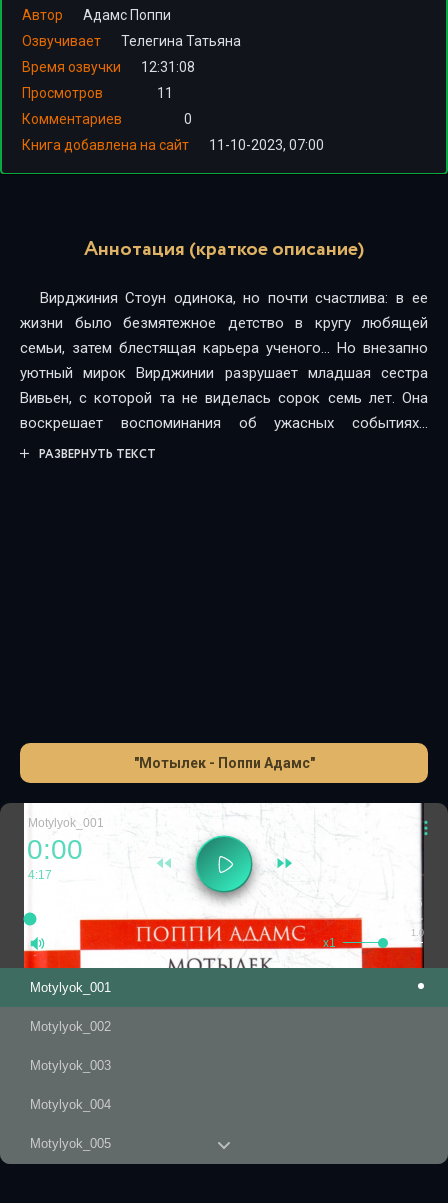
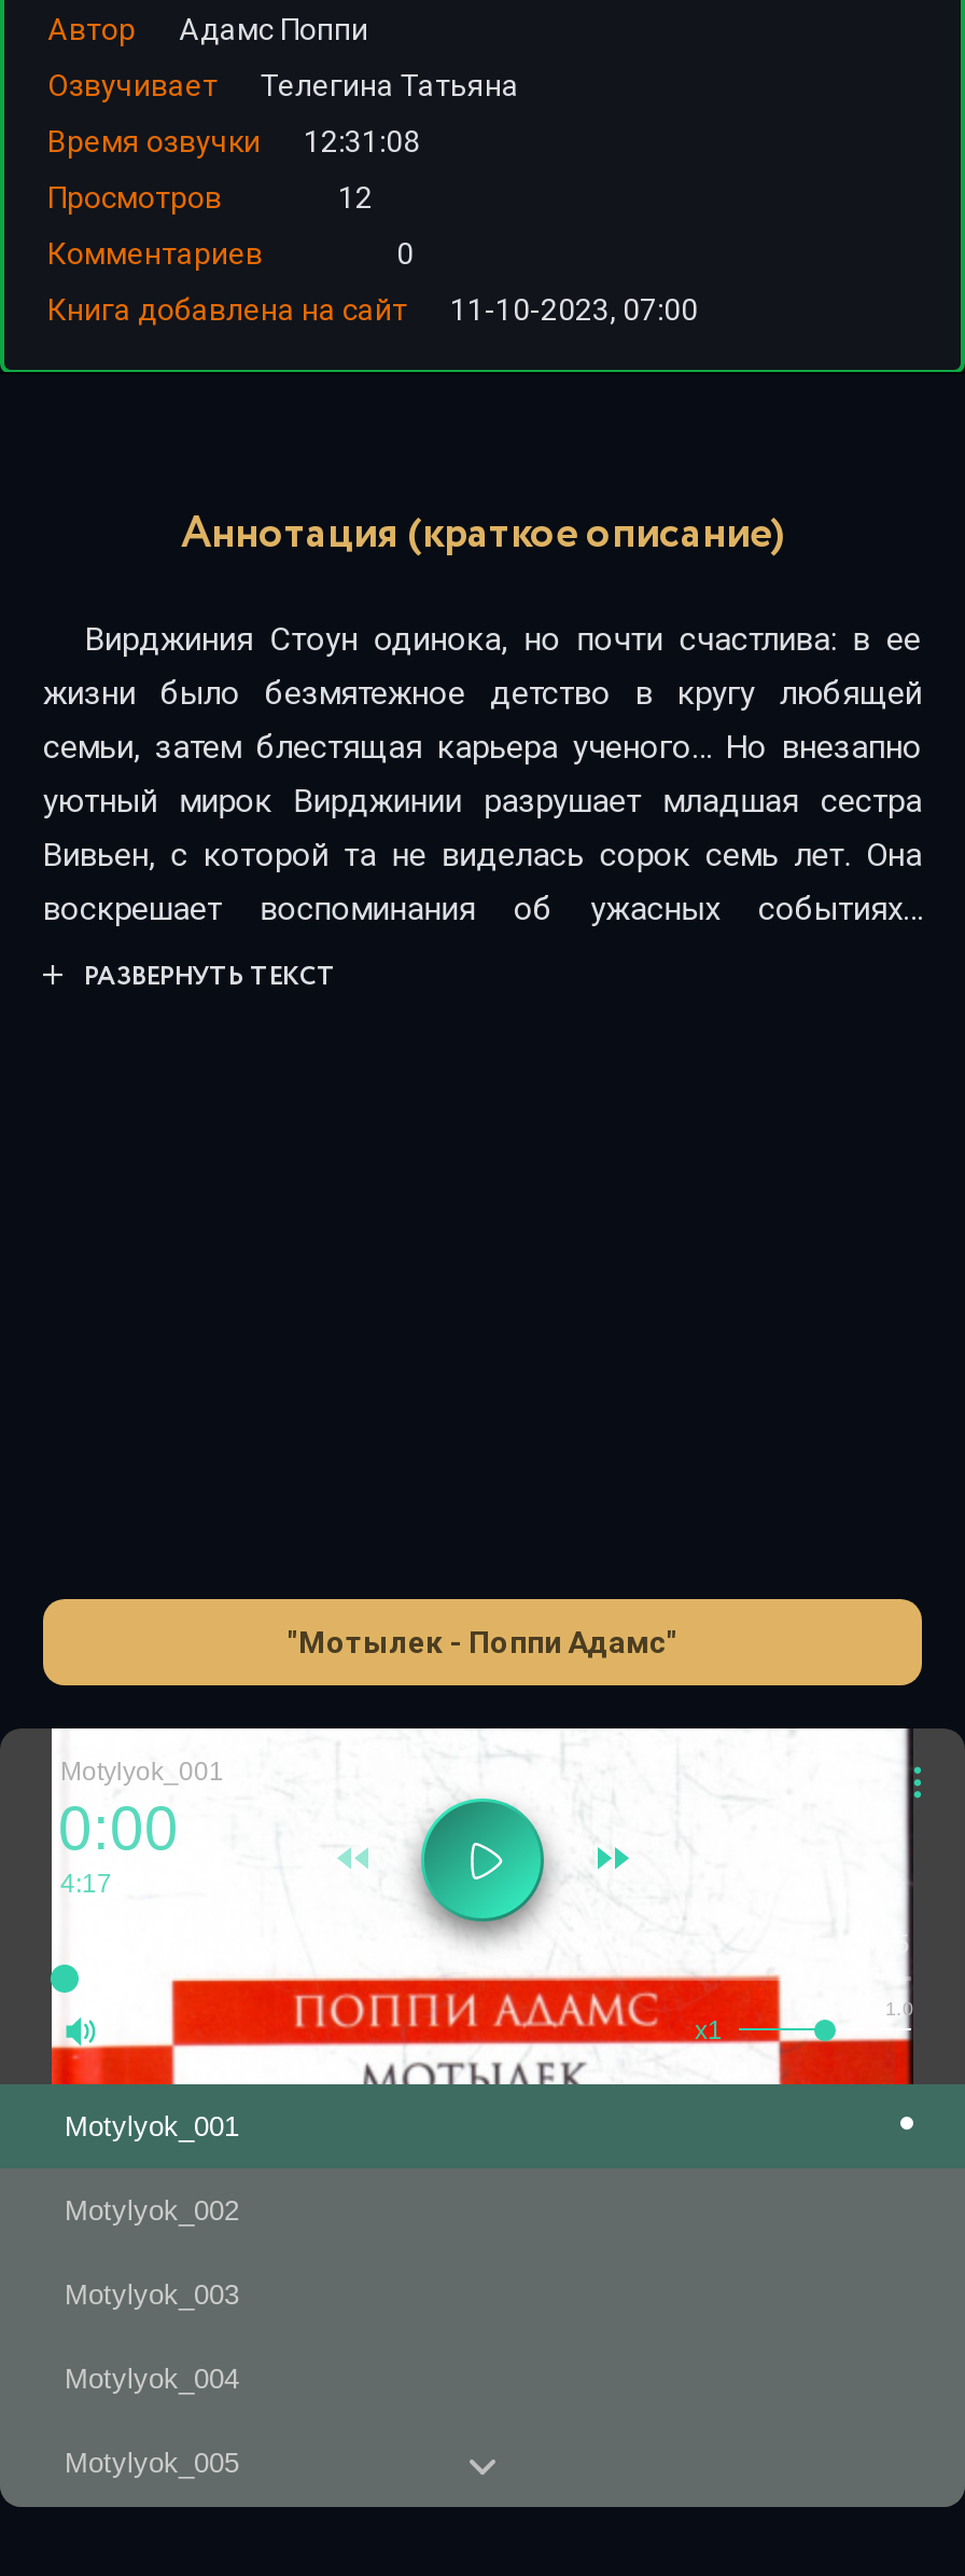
- 11
+ 12
